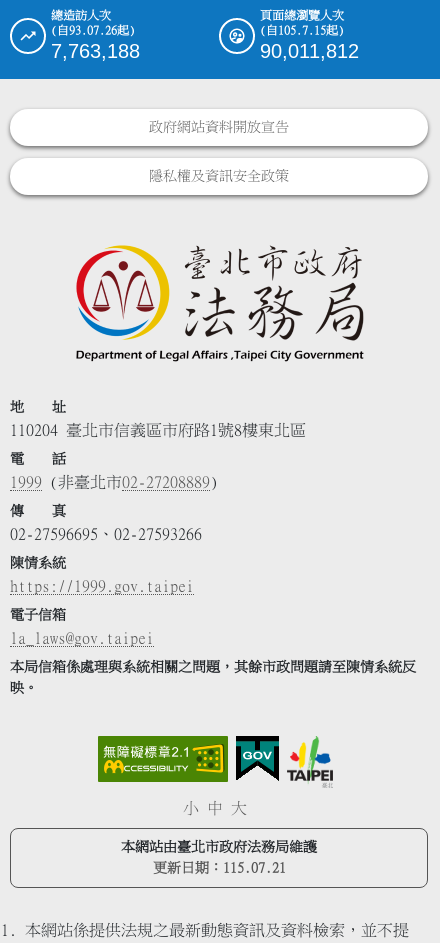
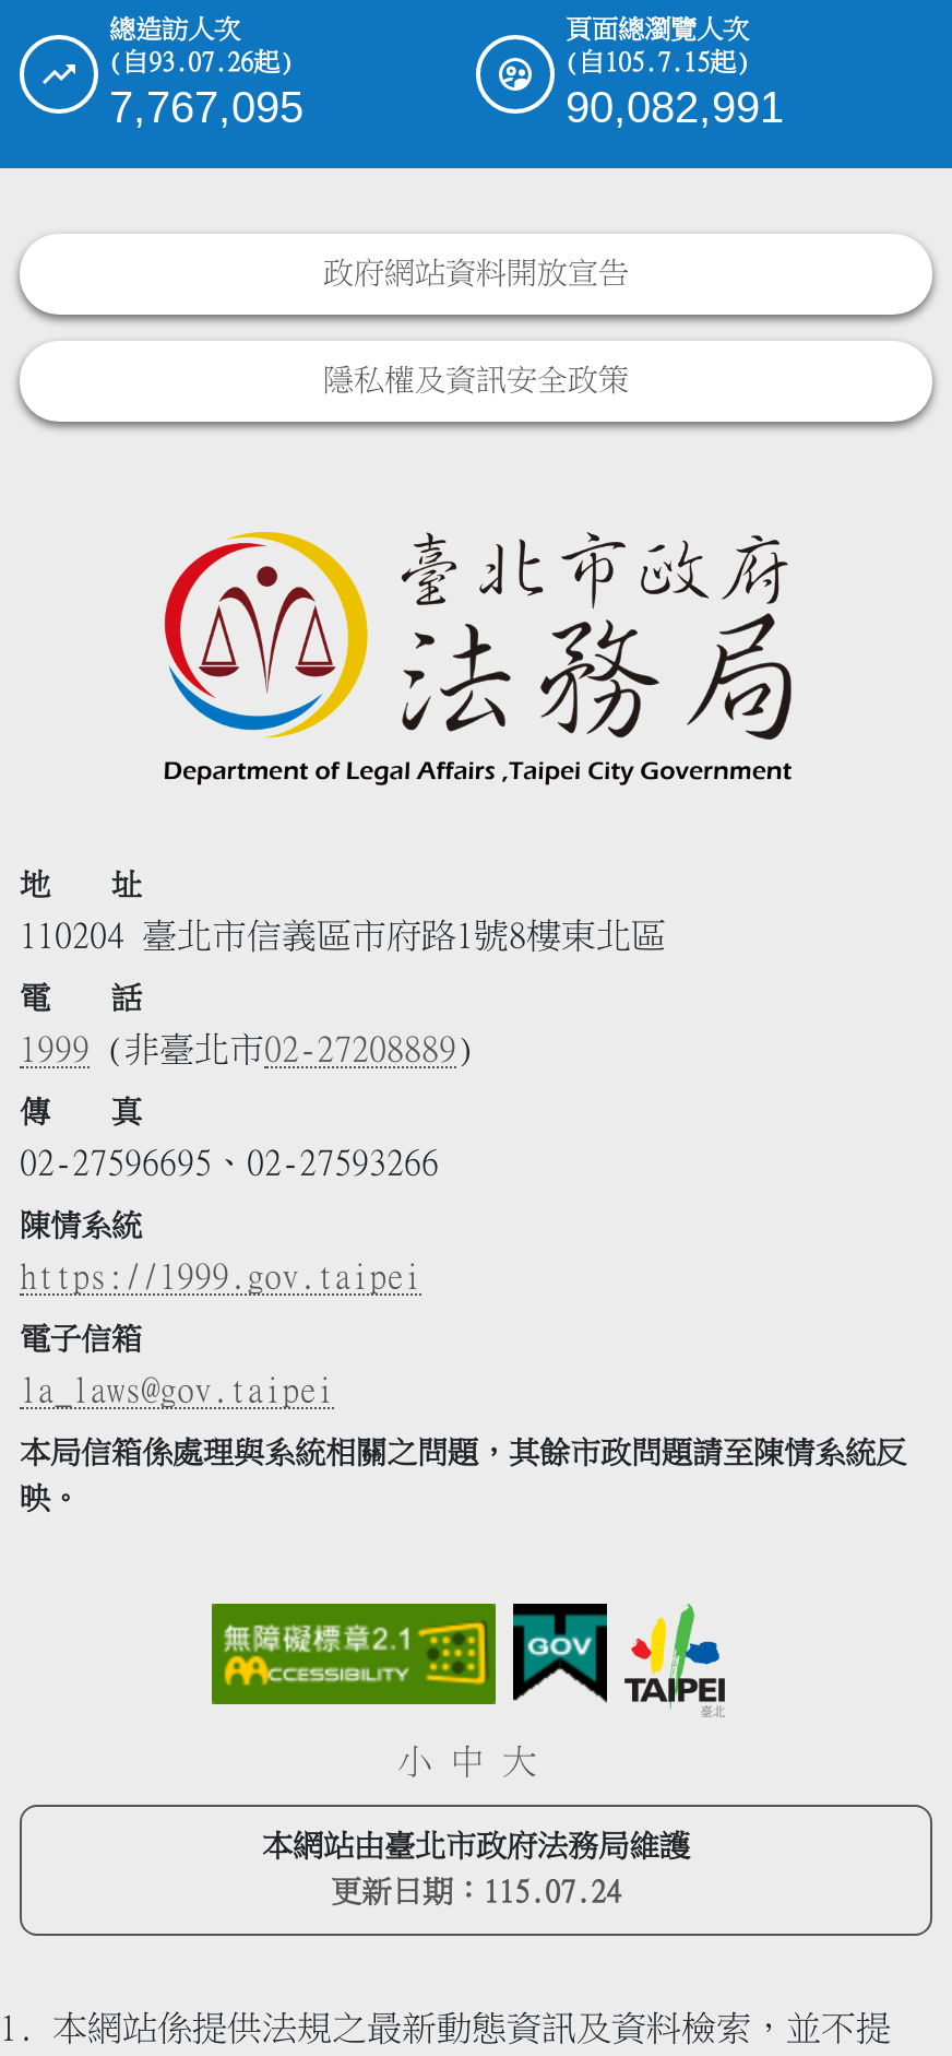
- 7,763,188
+ 7,767,095

- 90,011,812
+ 90,082,991

- 更新日期：115.07.21
+ 更新日期：115.07.24
